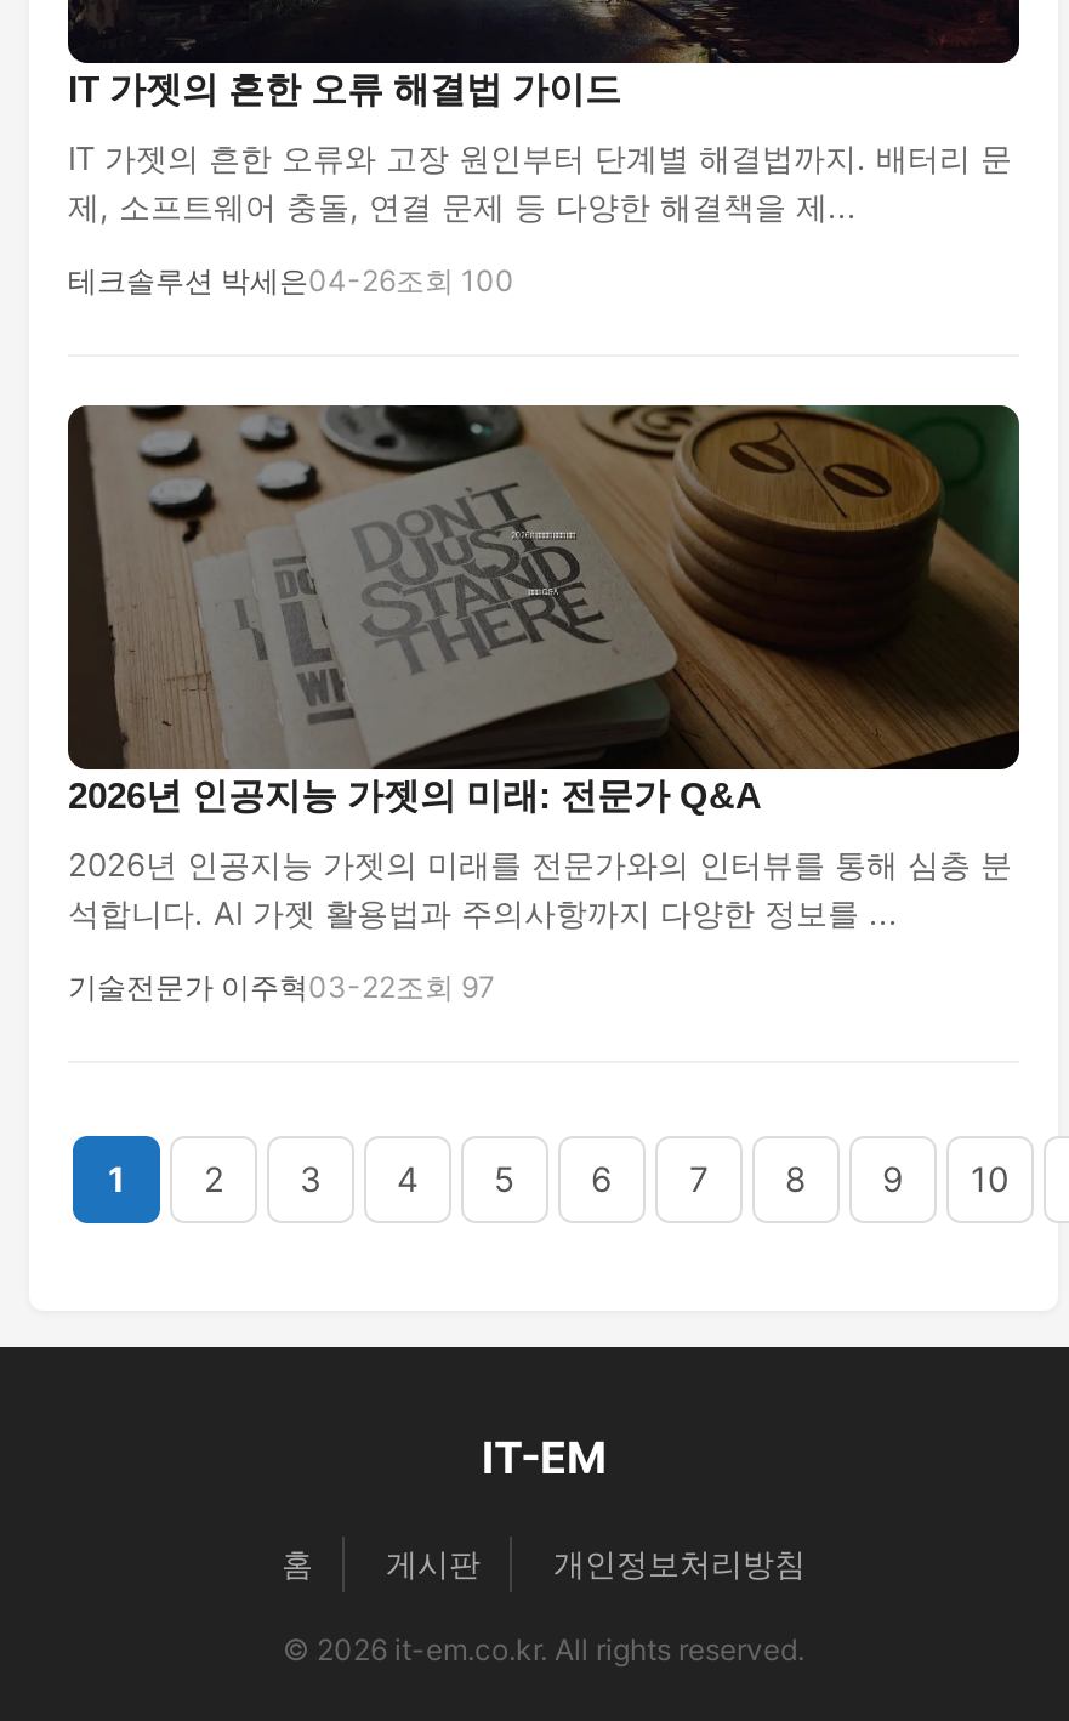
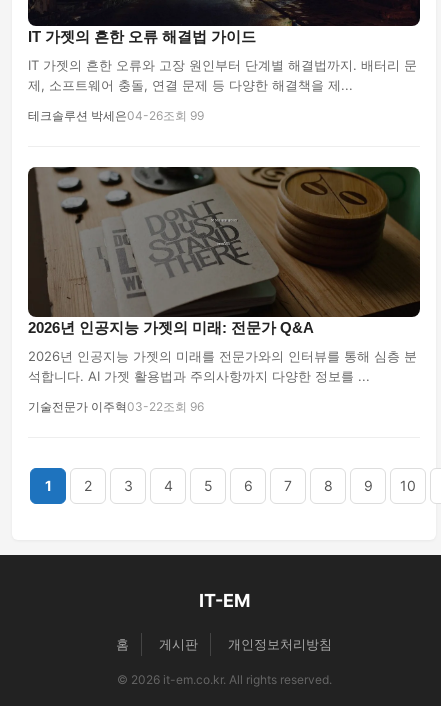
- 테크솔루션 박세은04-26조회 100
+ 테크솔루션 박세은04-26조회 99

- 기술전문가 이주혁 03-22조회 97
+ 기술전문가 이주혁 03-22조회 96
